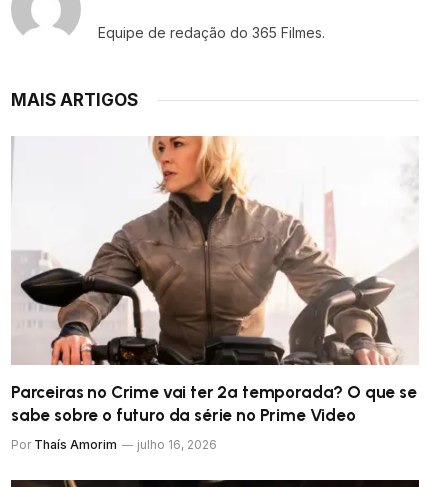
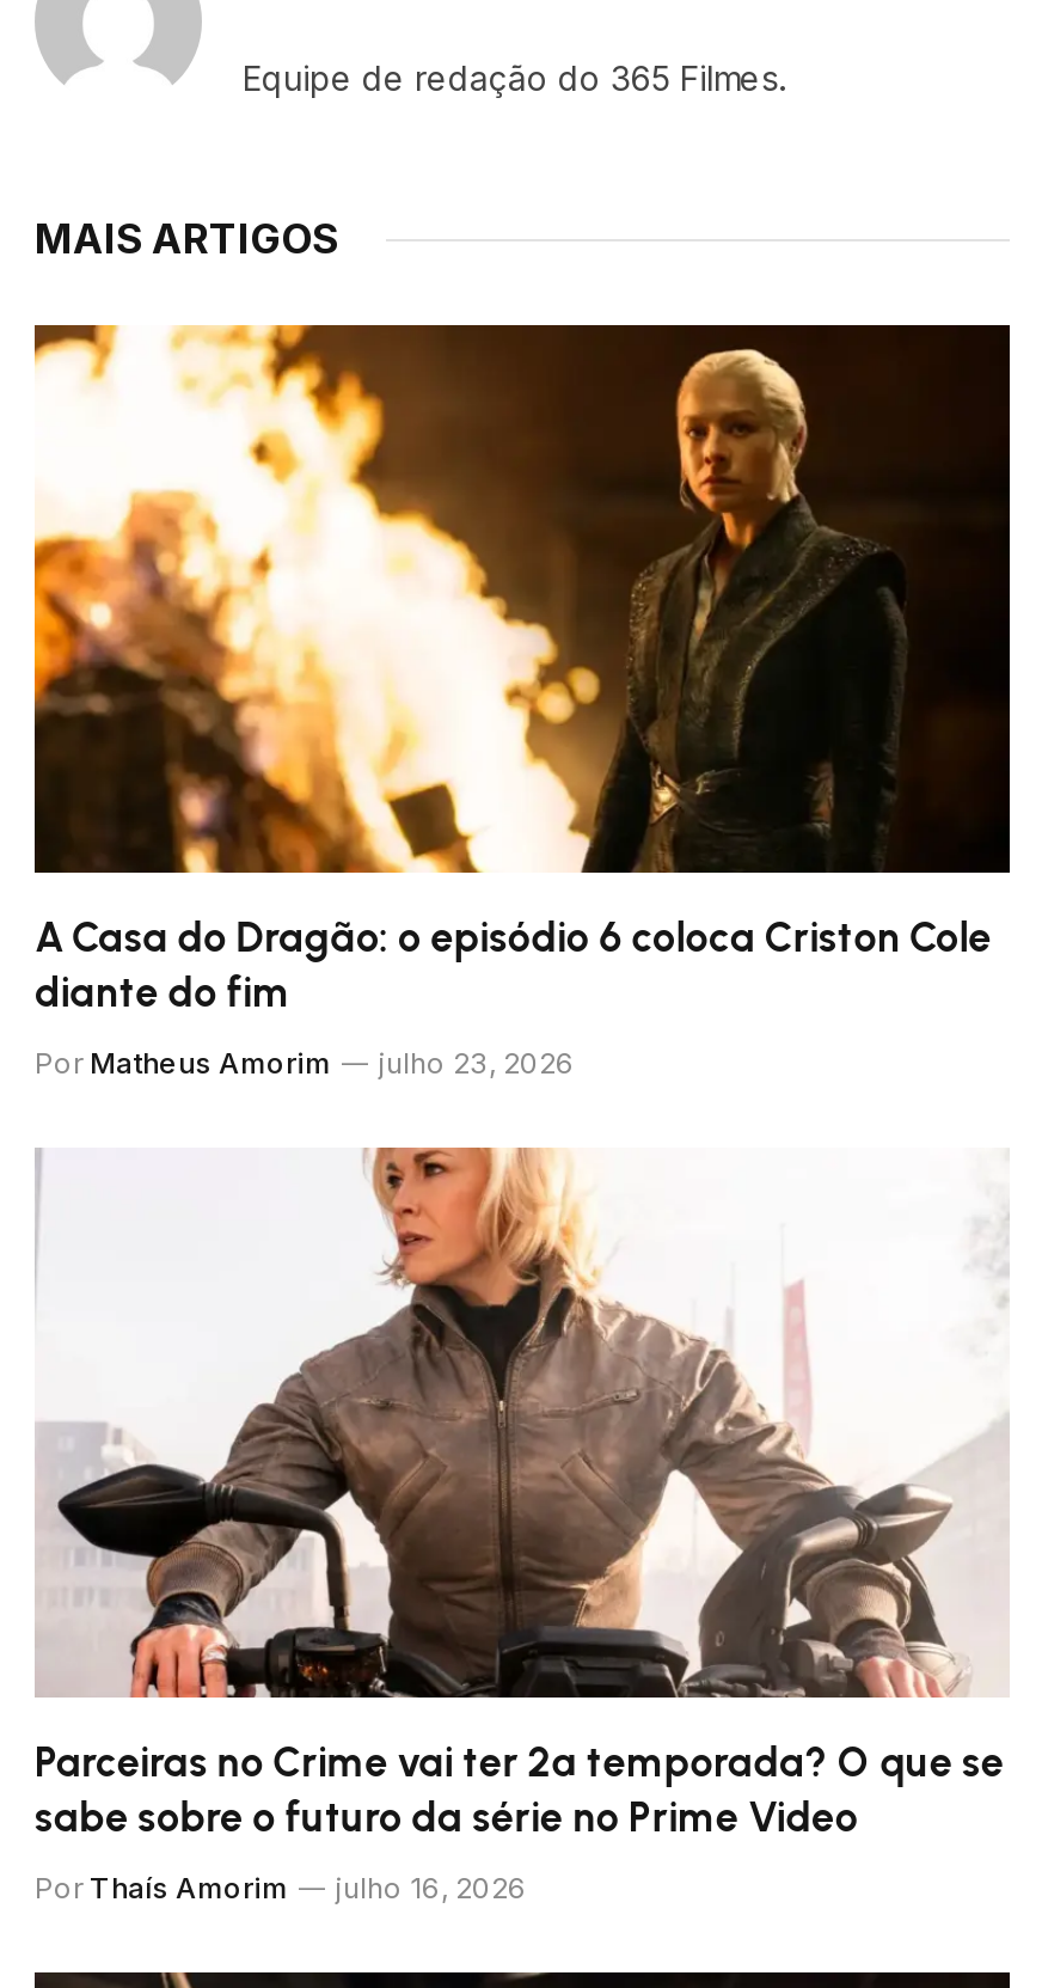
+ [image]
+ A Casa do Dragão: o episódio 6 coloca Criston Cole
+ diante do fim
+ Por Matheus Amorim
+ julho 23, 2026
